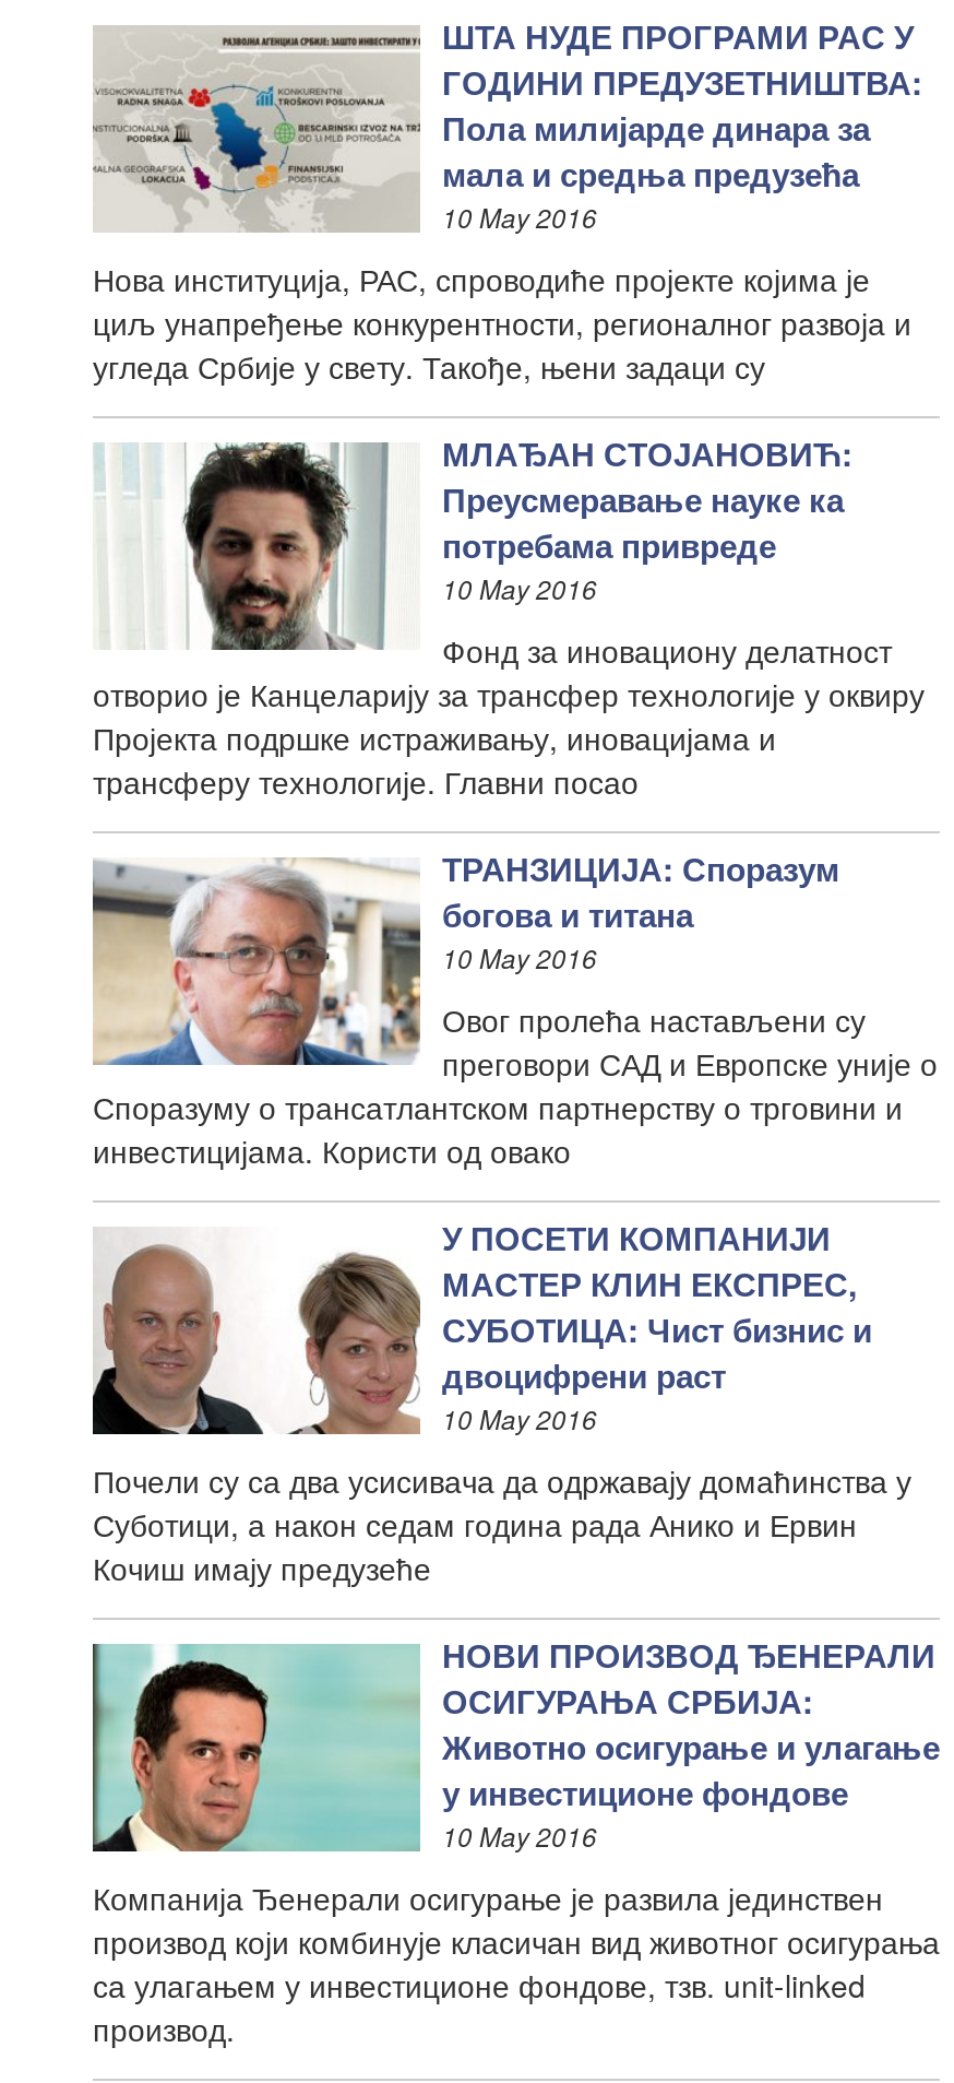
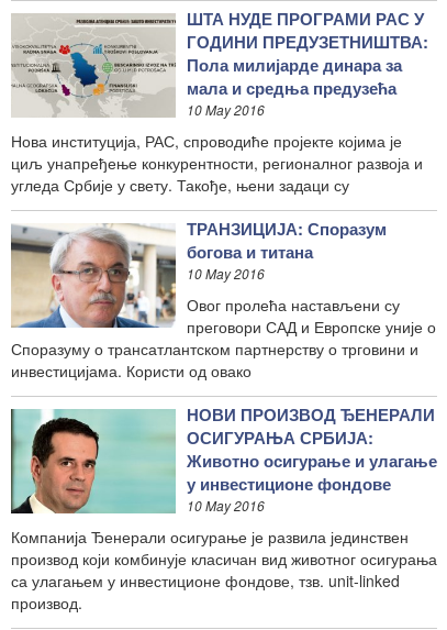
- [image]
- МЛАЂАН СТОЈАНОВИЋ:
- Преусмеравање науке ка
- потребама привреде
- 10 May 2016
- Фонд за иновациону делатност
- отворио је Канцеларију за трансфер технологије у оквиру
- Пројекта подршке истраживању, иновацијама и
- трансферу технологије. Главни посао

- [image]
- У ПОСЕТИ КОМПАНИЈИ
- МАСТЕР КЛИН ЕКСПРЕС,
- СУБОТИЦА: Чист бизнис и
- двоцифрени раст
- 10 May 2016
- Почели су са два усисивача да одржавају домаћинства у
- Суботици, а након седам година рада Анико и Ервин
- Кочиш имају предузеће
